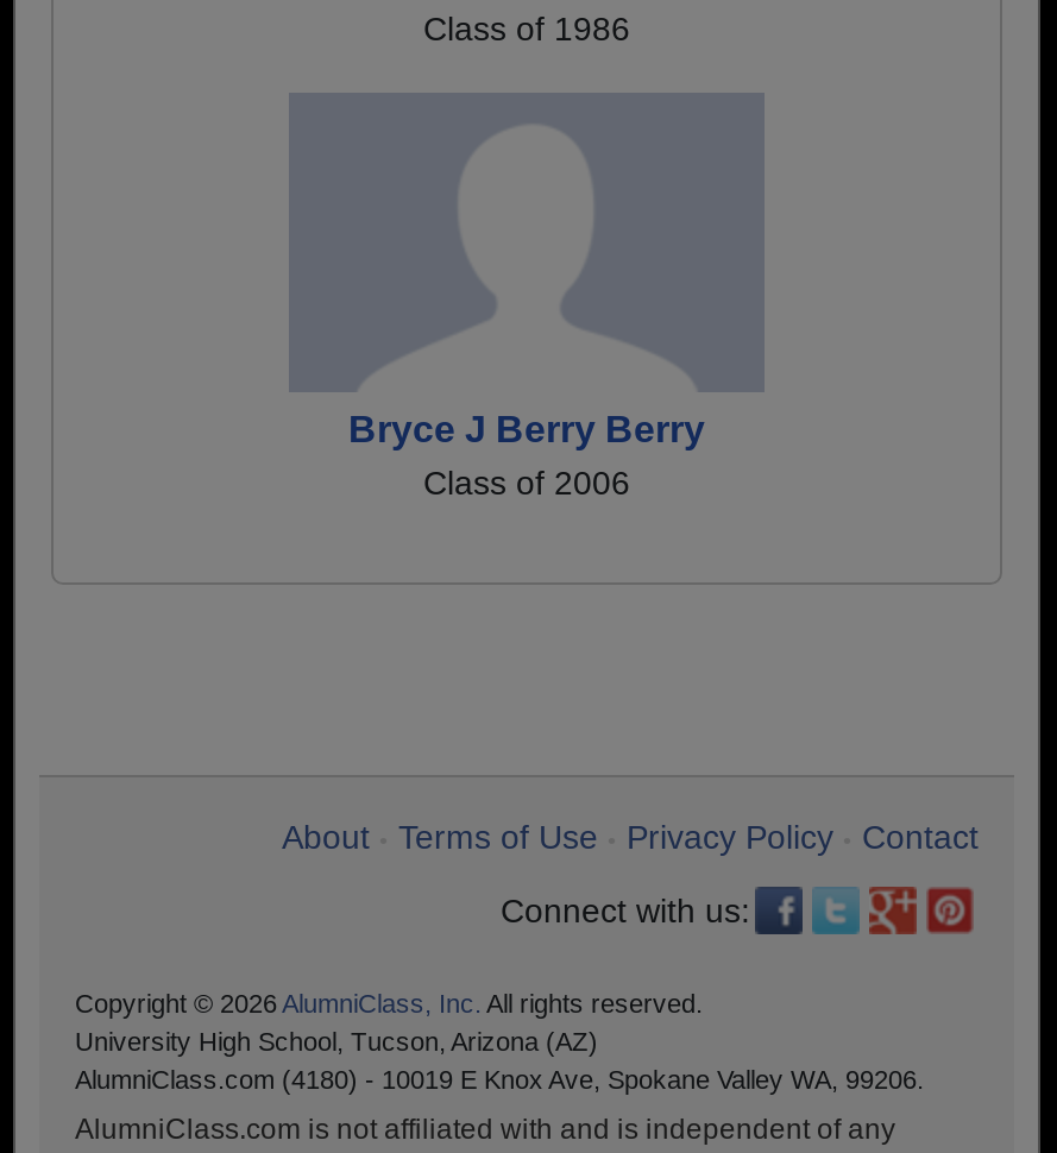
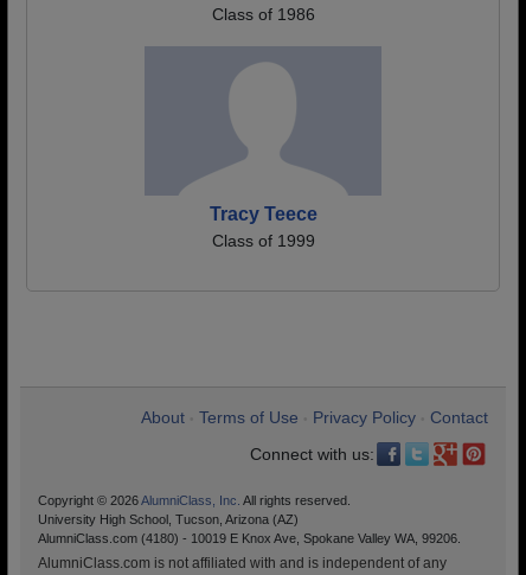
- Bryce J Berry Berry
- Class of 2006
+ Tracy Teece
+ Class of 1999
